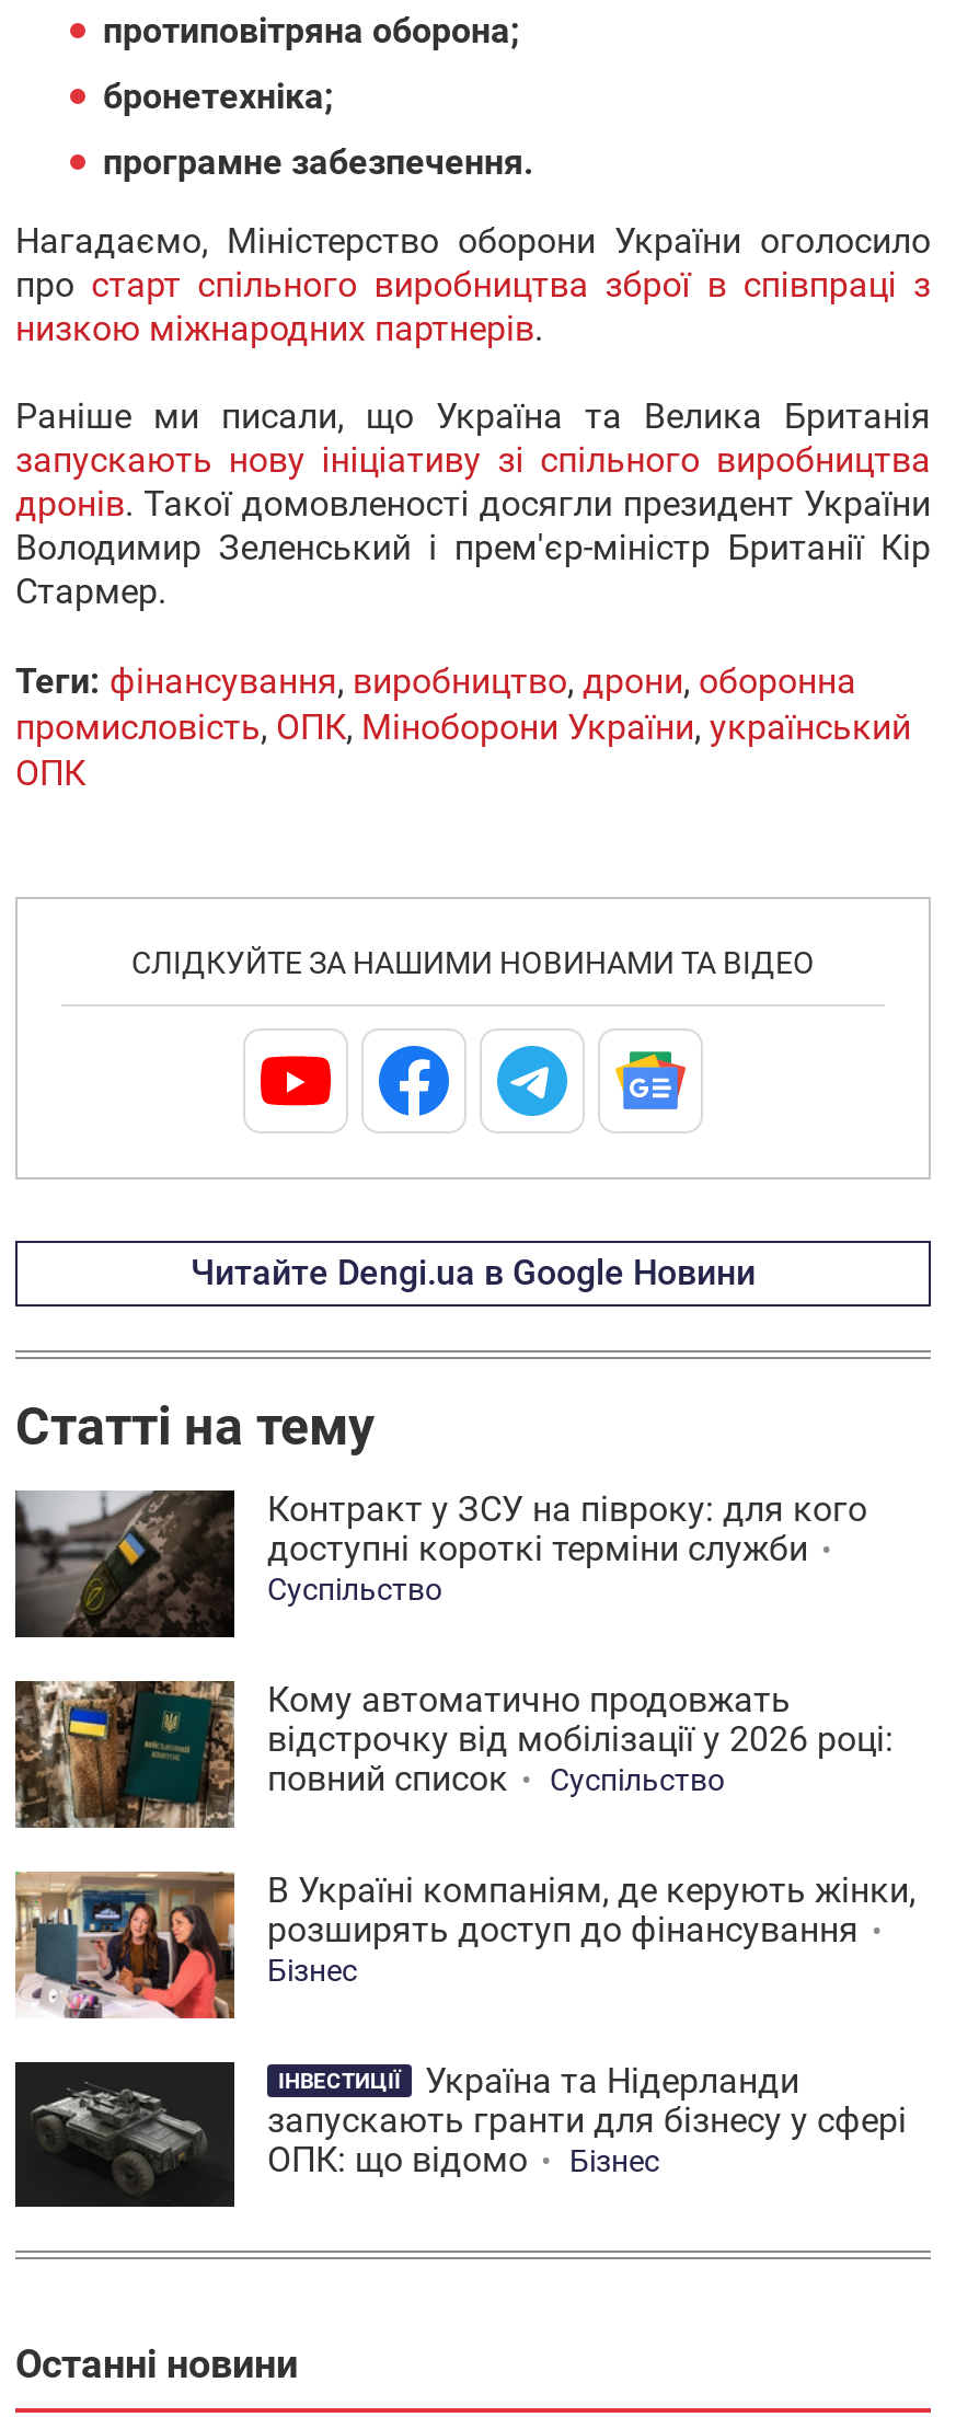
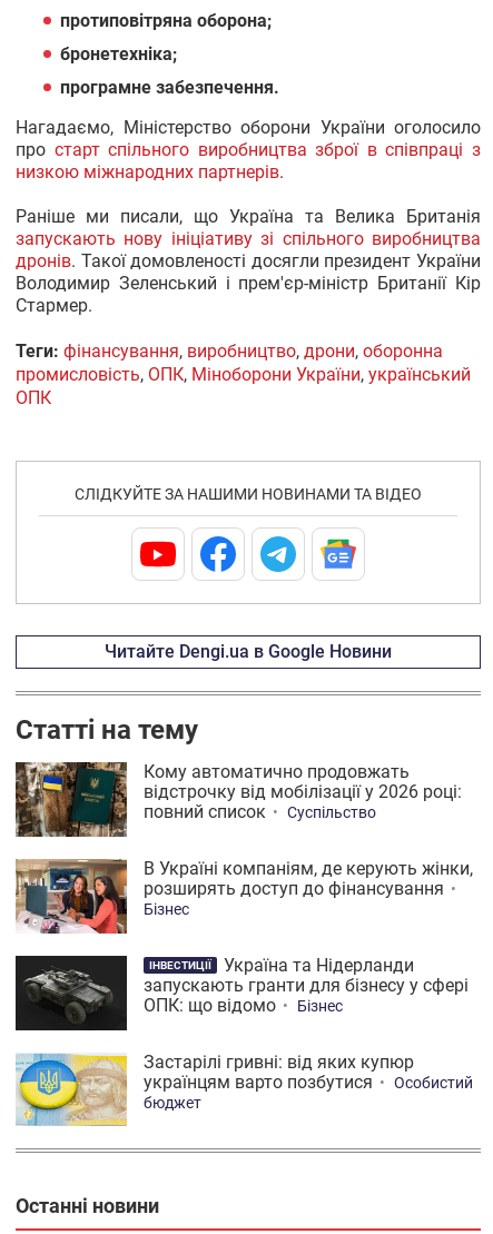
- [image]
- Контракт у ЗСУ на півроку: для кого
- доступні короткі терміни служби
- Суспільство

moved up: [image] | Кому автоматично продовжать | відстрочку від мобілізації у 2026 році: | ... | ОПК: що відомо | Бізнес

+ [image]
+ Застарілі гривні: від яких купюр
+ українцям варто позбутися
+ Особистий
+ бюджет
